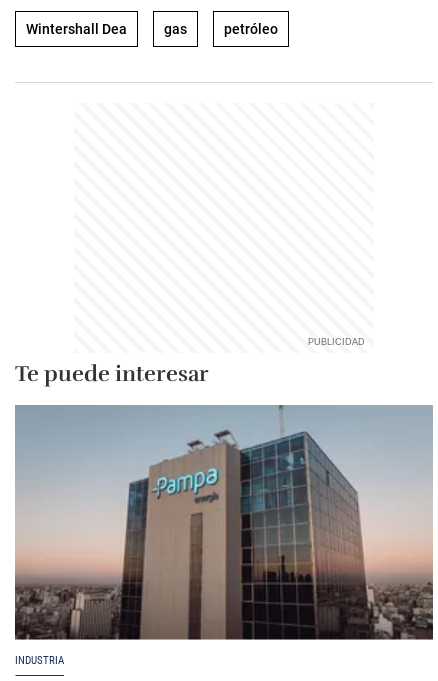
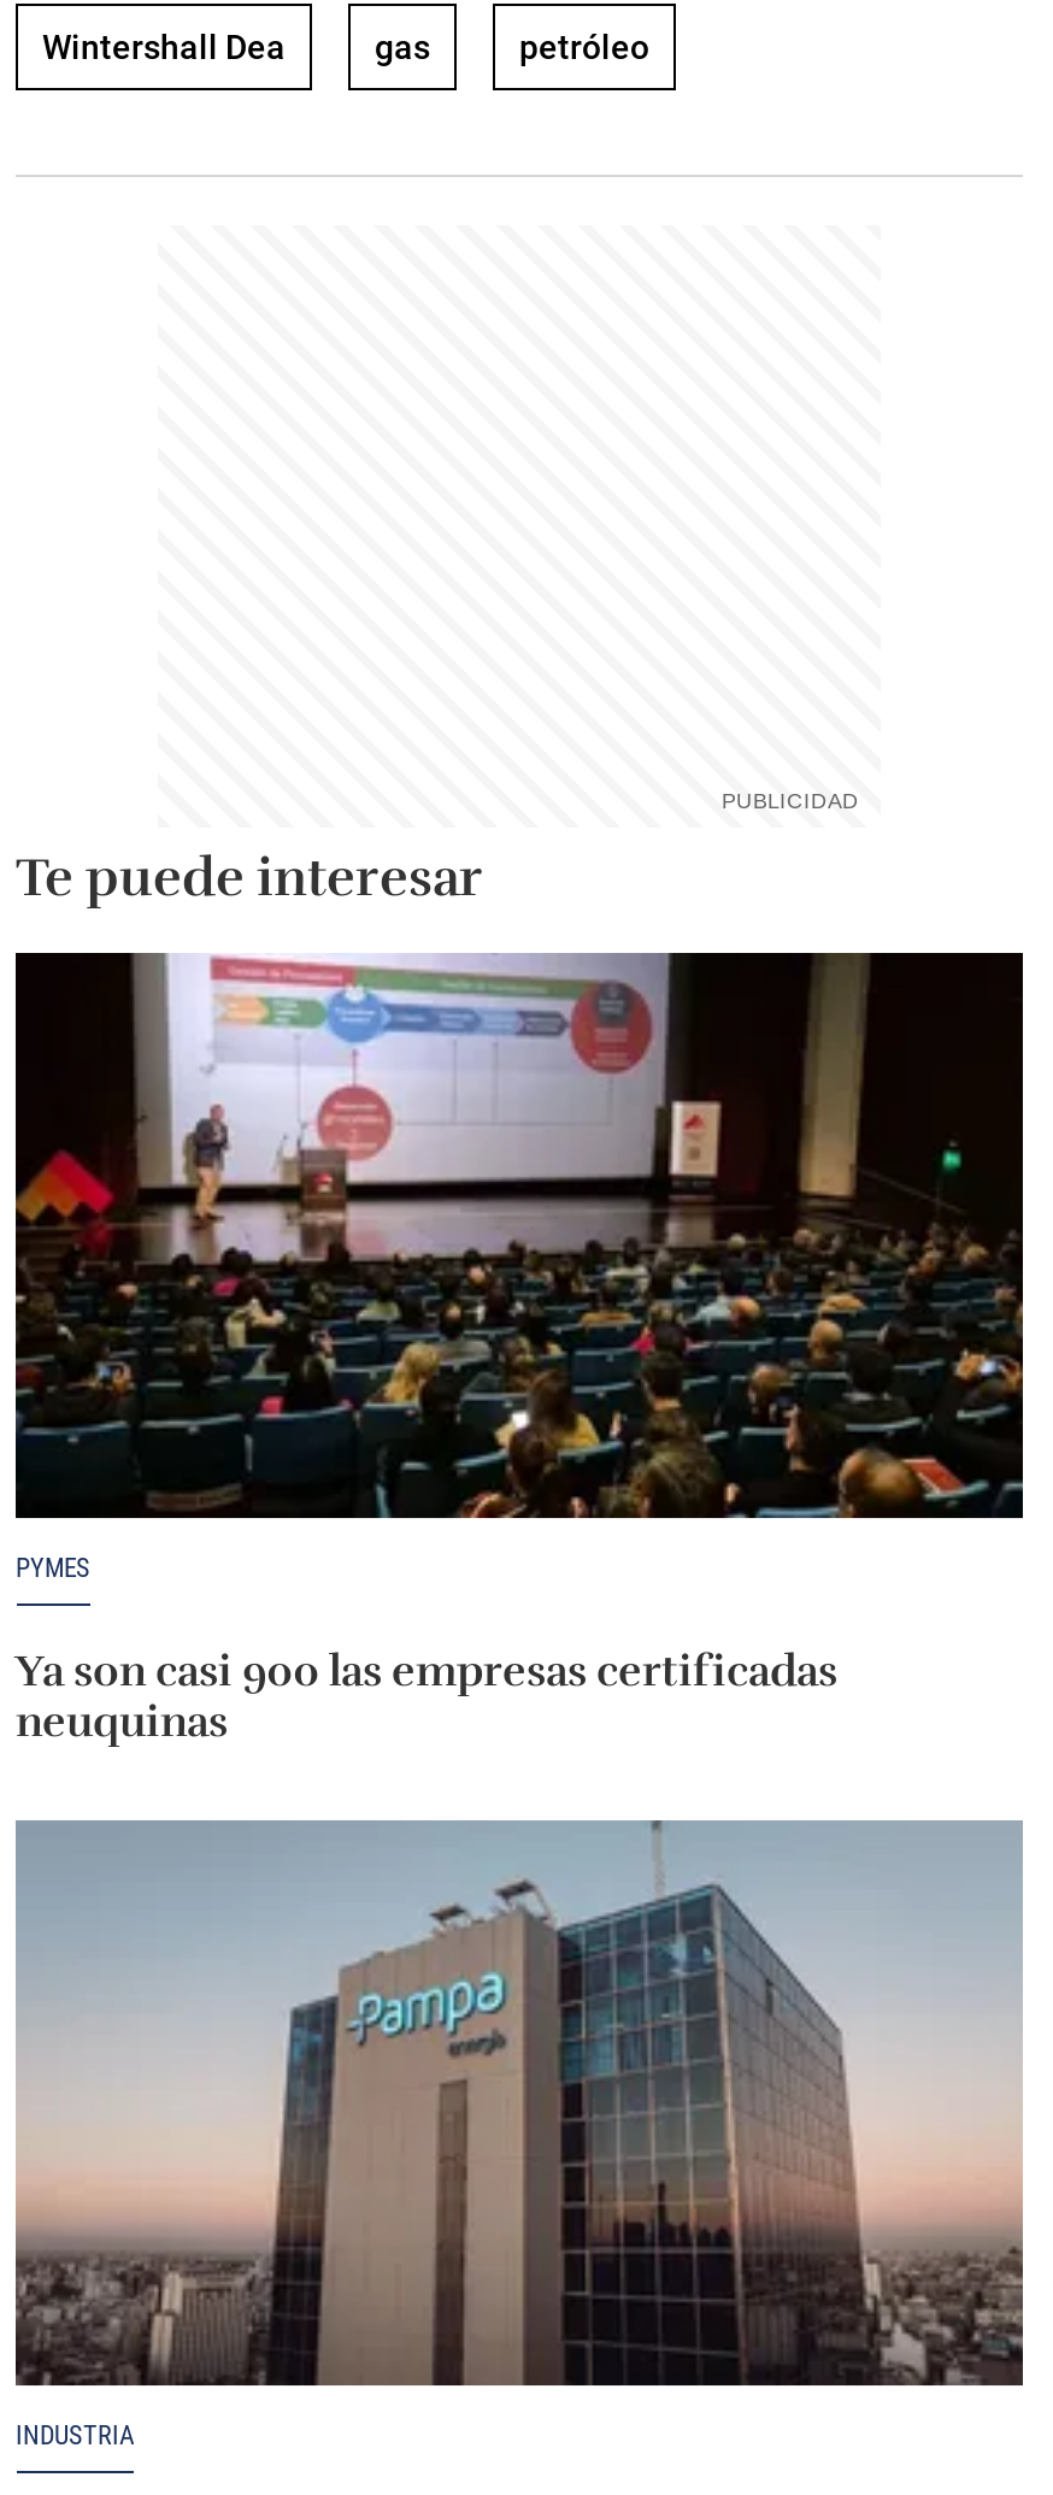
+ [image]
+ PYMES
+ Ya son casi 900 las empresas certificadas
+ neuquinas
